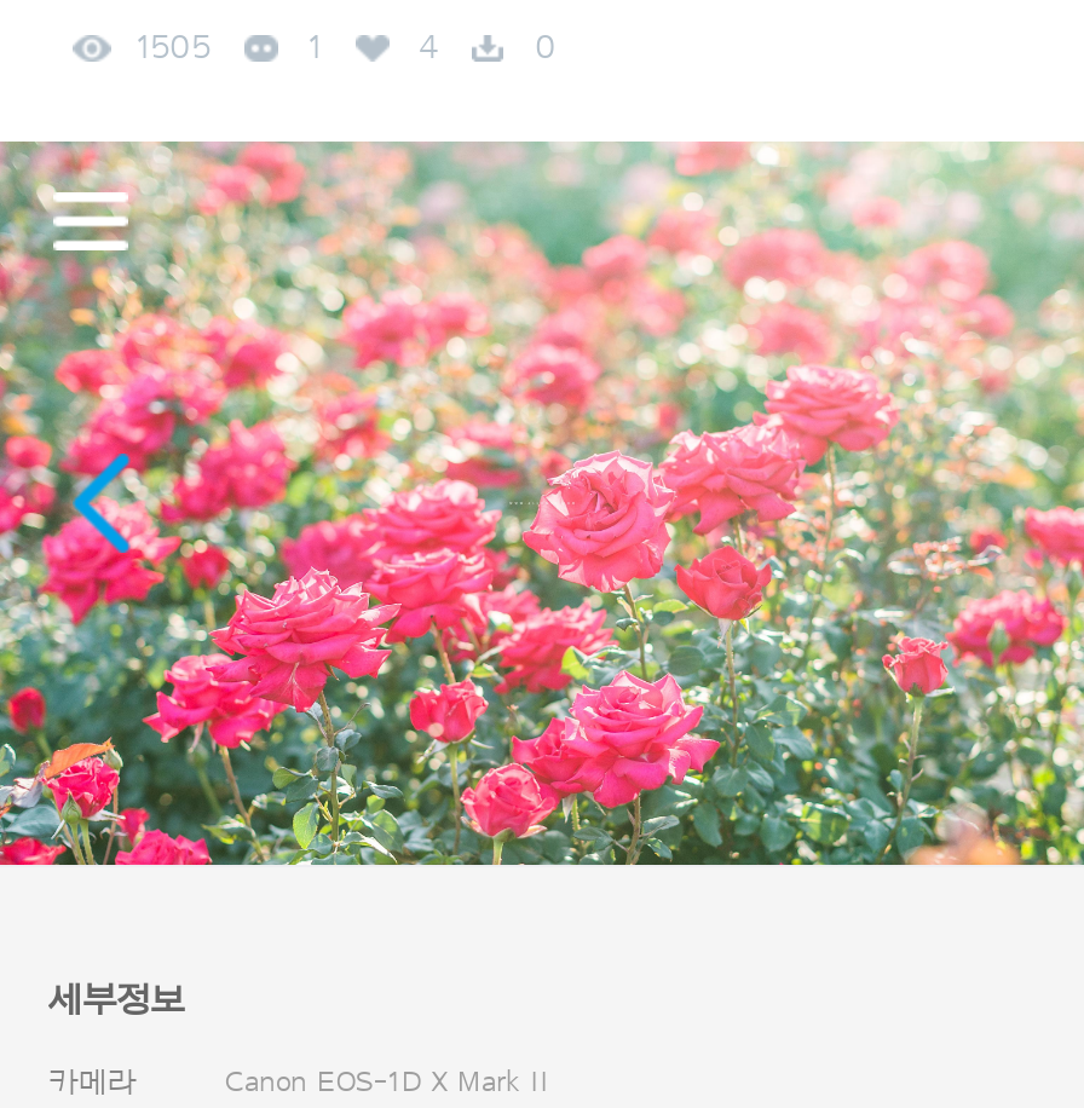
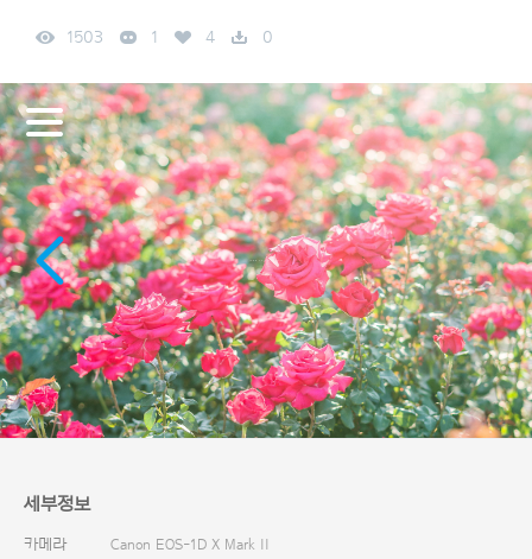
- 1505
+ 1503
